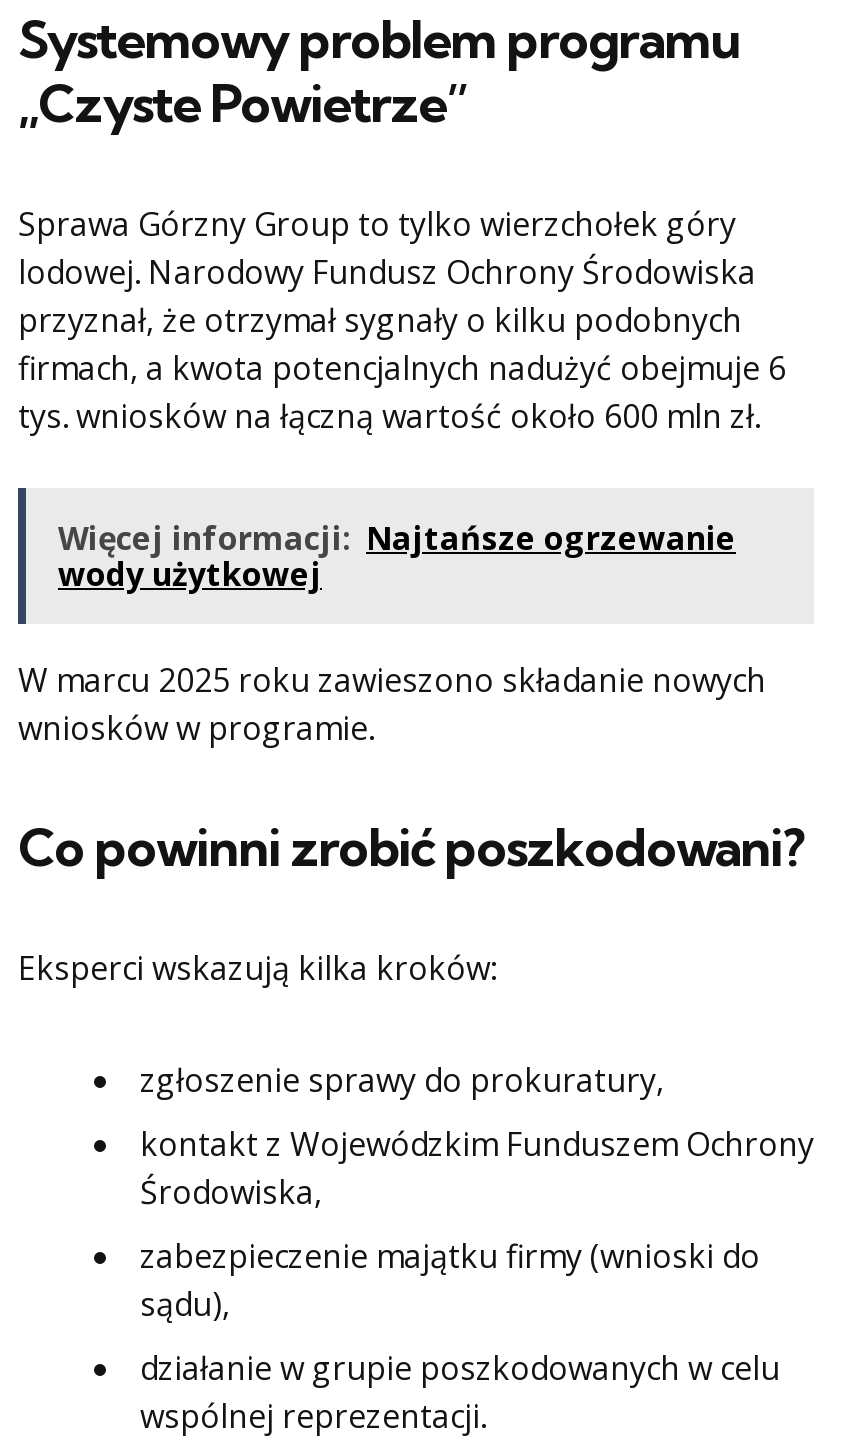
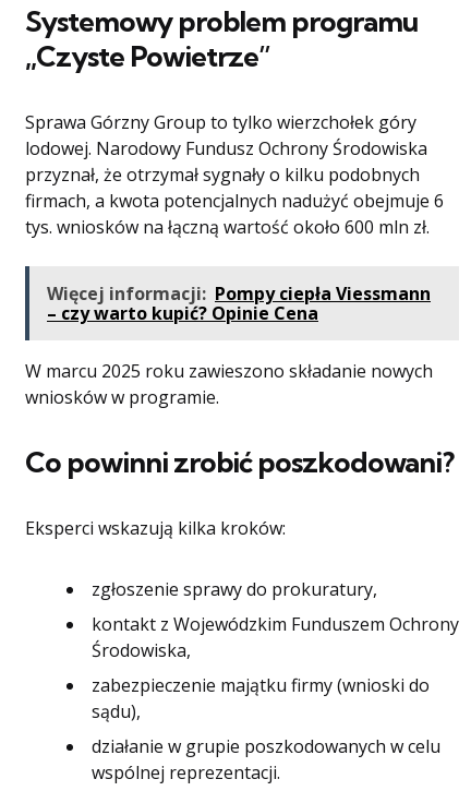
- Więcej informacji: Najtańsze ogrzewanie
- wody użytkowej
+ Więcej informacji: Pompy ciepła Viessmann
+ – czy warto kupić? Opinie Cena
